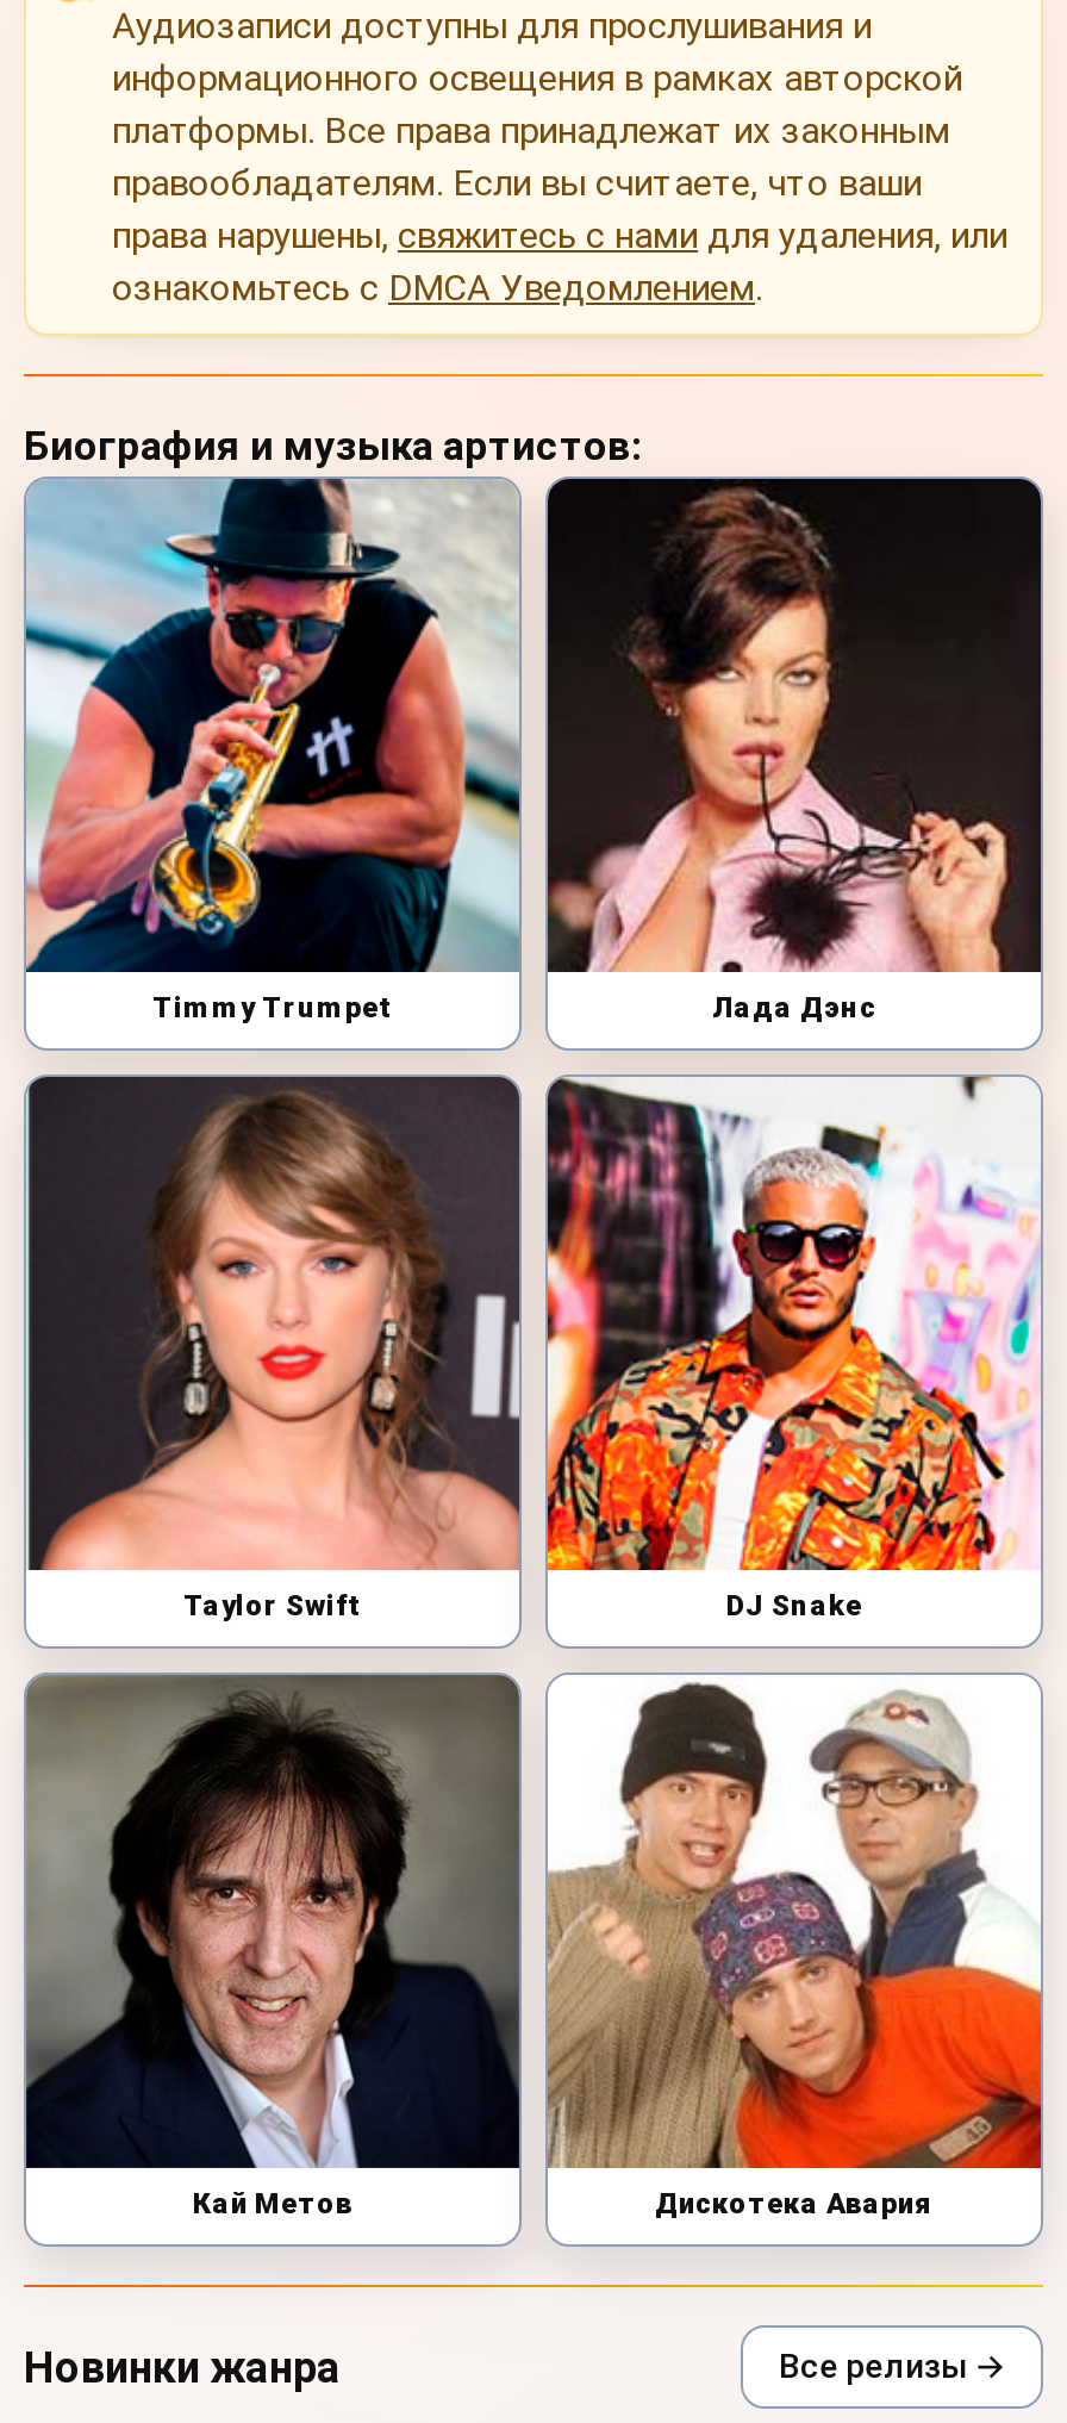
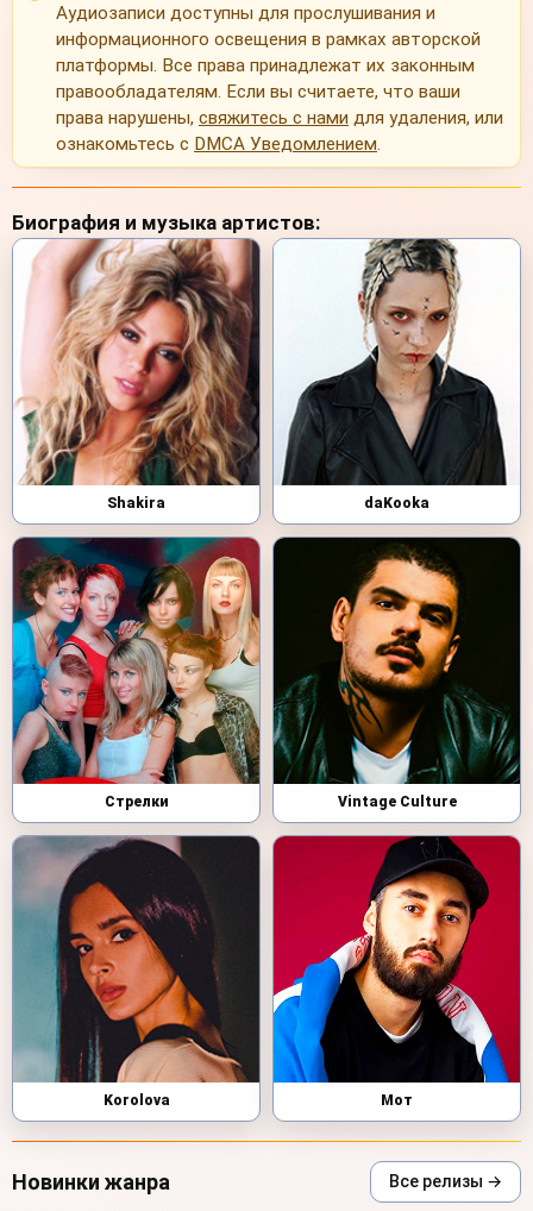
- [image]
- Timmy Trumpet
- Лада Дэнс
+ [image]
+ Shakira
+ daKooka

- [image]
+ [image]

- [image]
- Taylor Swift
- DJ Snake
+ [image]
+ Стрелки
+ Vintage Culture

- [image]
+ [image]

- [image]
+ [image]

- [image]
- Кай Метов
- Дискотека Авария
+ [image]
+ Korolova
+ Мот
